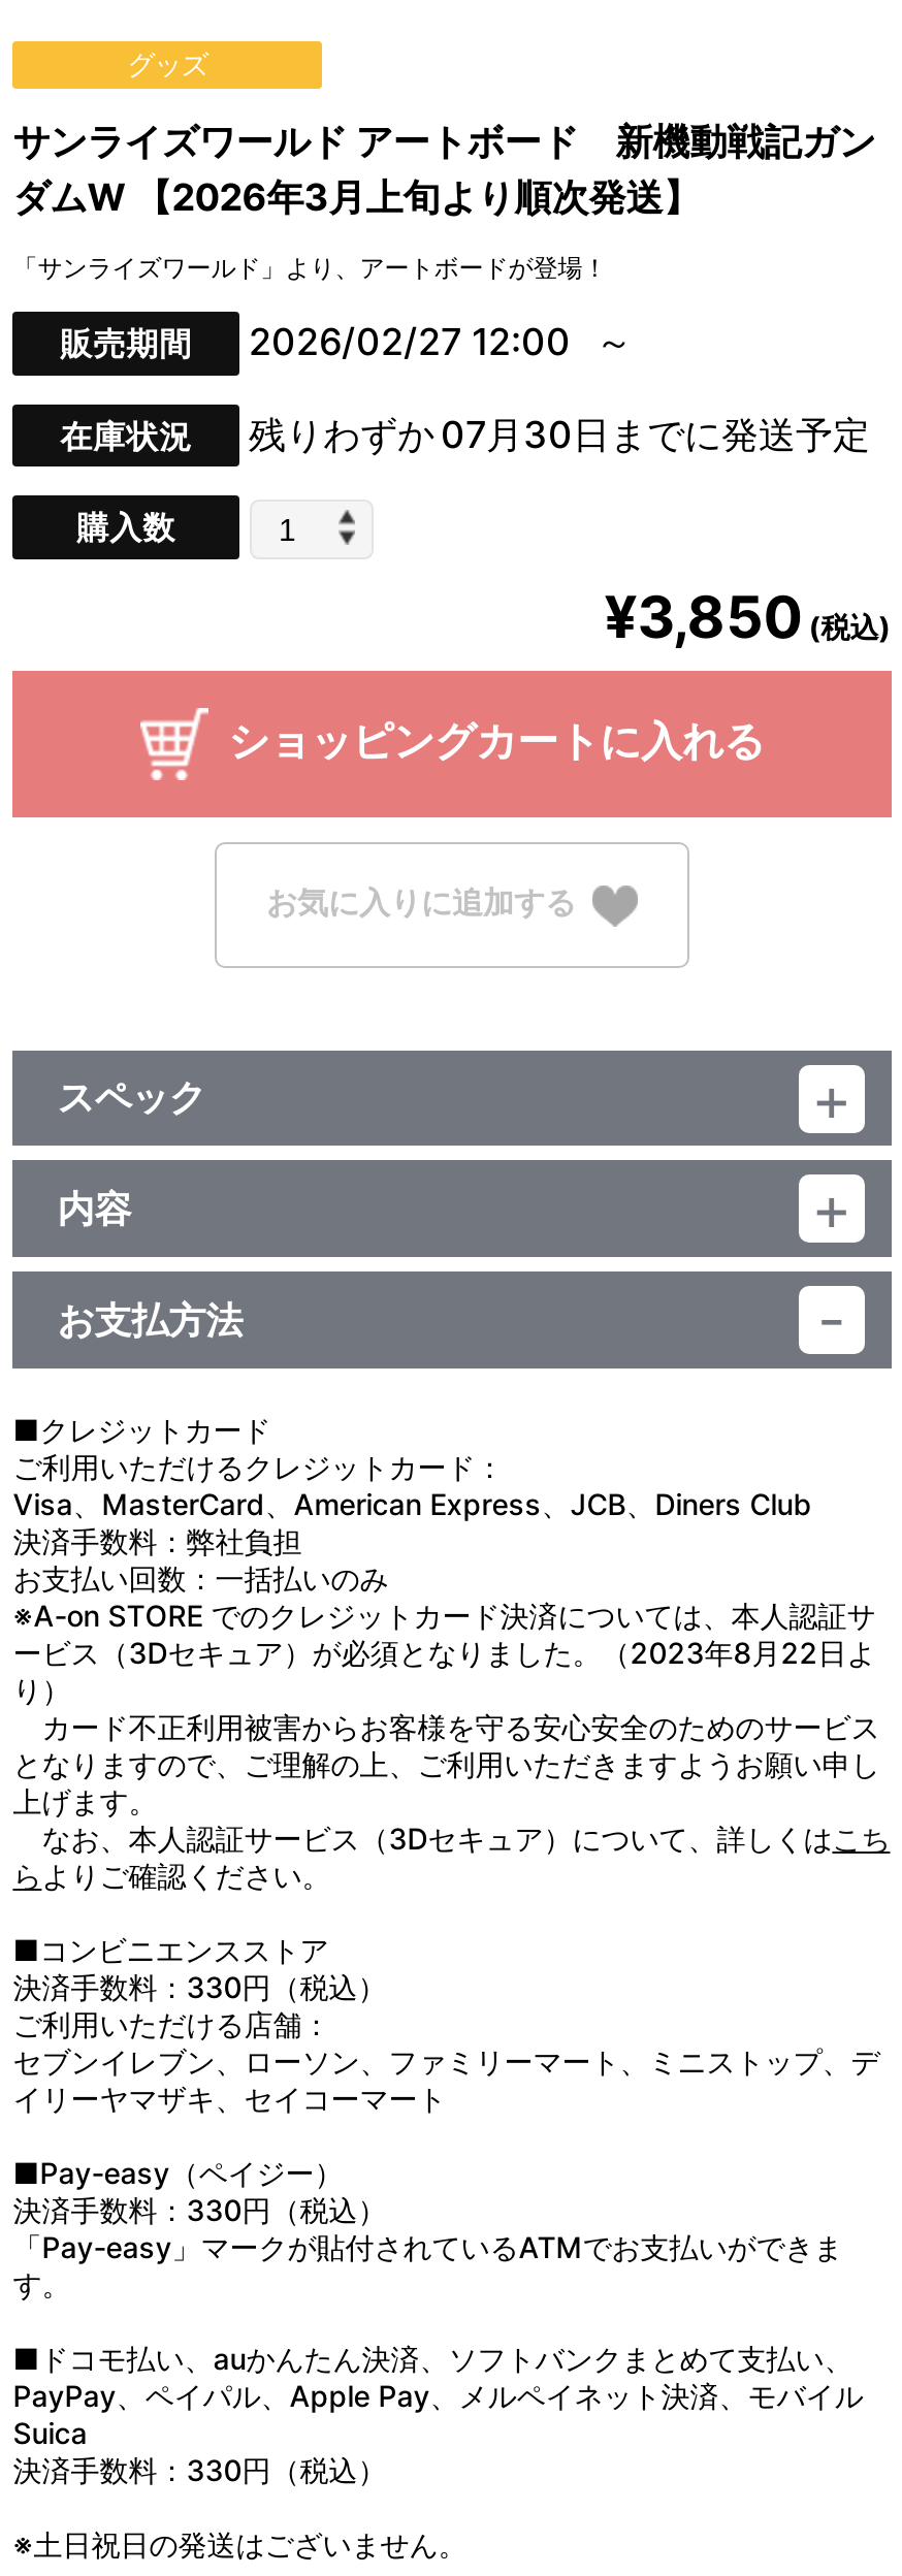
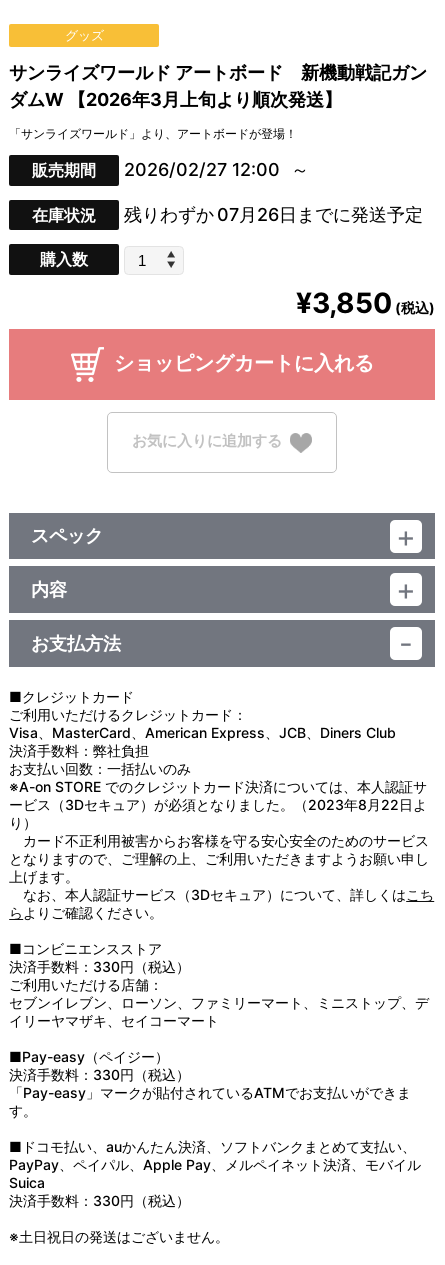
- 残りわずか 07月30日までに発送予定
+ 残りわずか 07月26日までに発送予定
